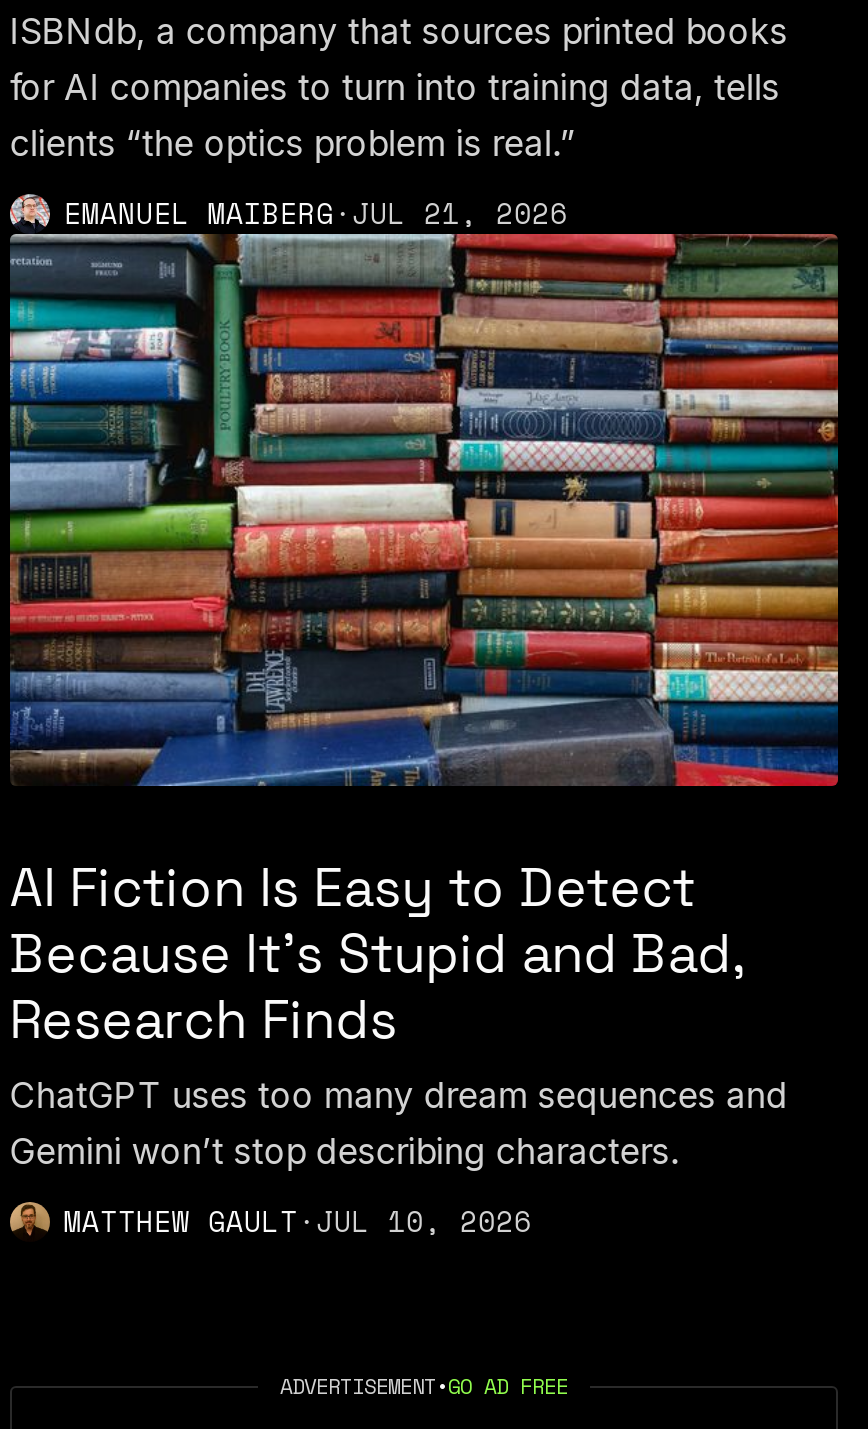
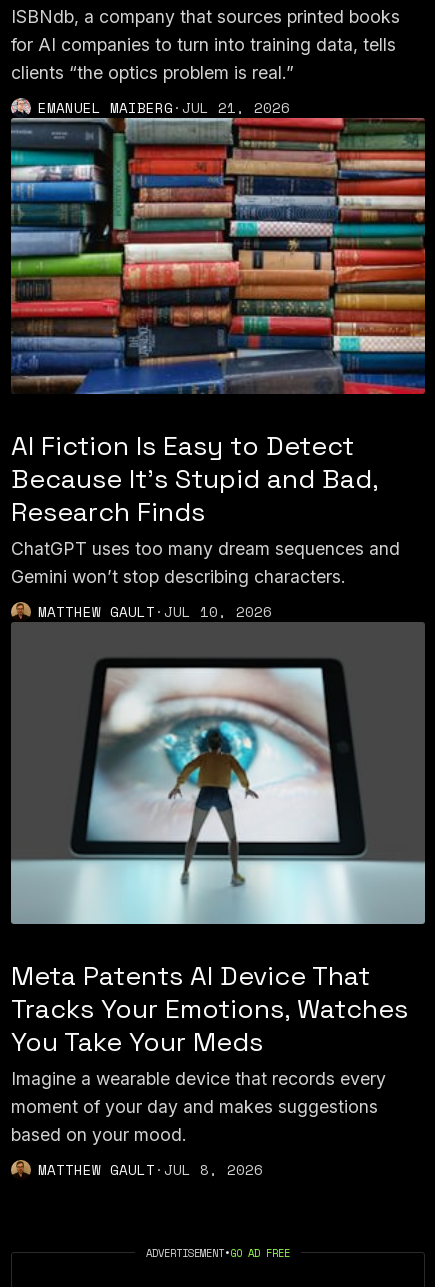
+ [image]
+ Meta Patents AI Device That
+ Tracks Your Emotions, Watches
+ You Take Your Meds
+ Imagine a wearable device that records every
+ moment of your day and makes suggestions
+ based on your mood.
+ MATTHEW GAULT · JUL 8, 2026
